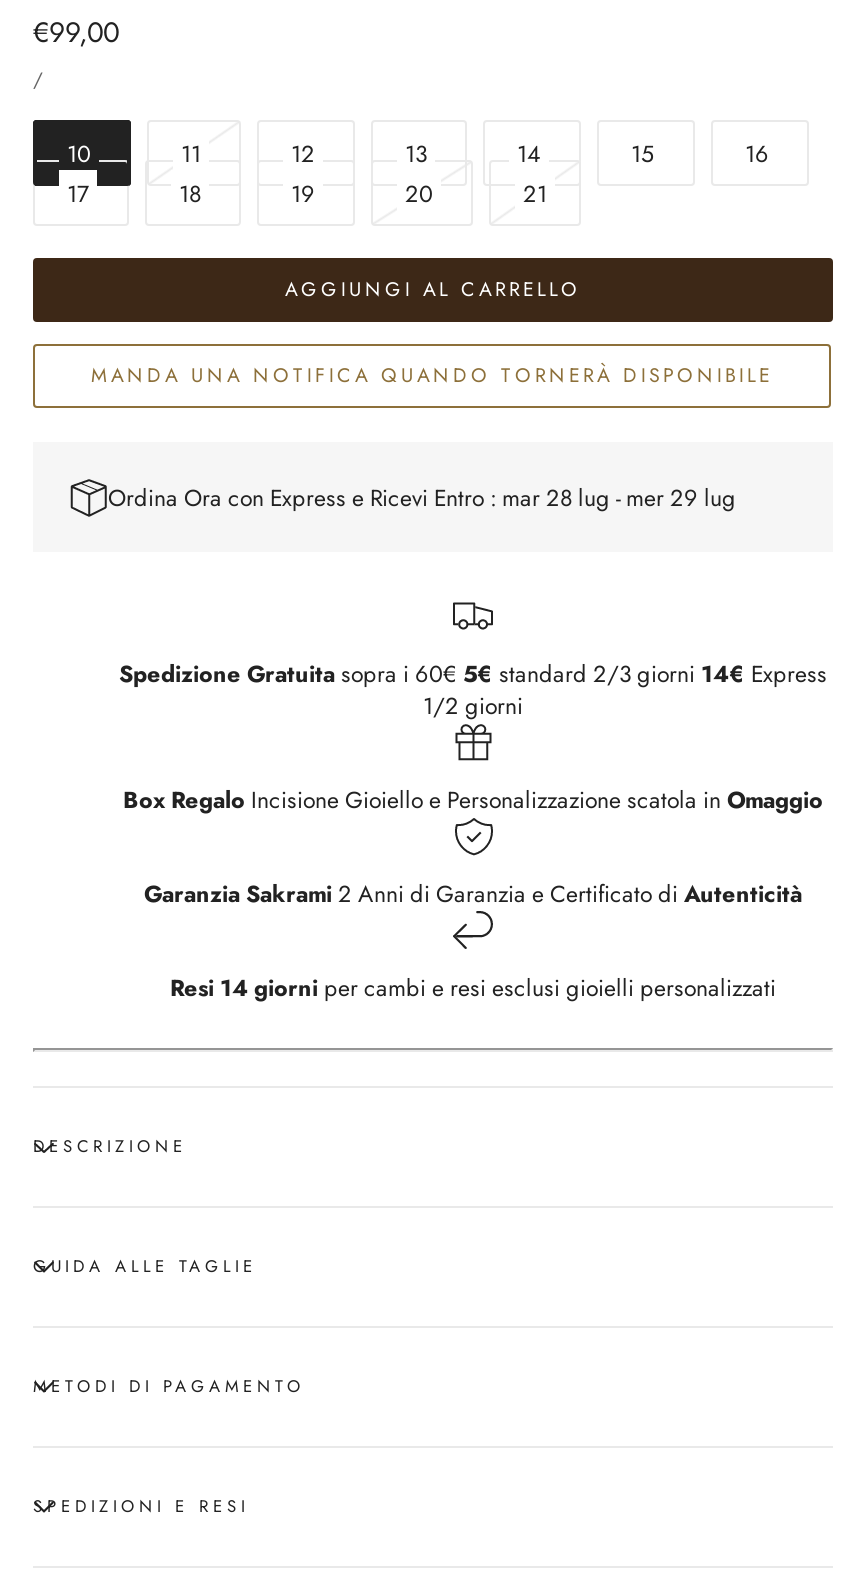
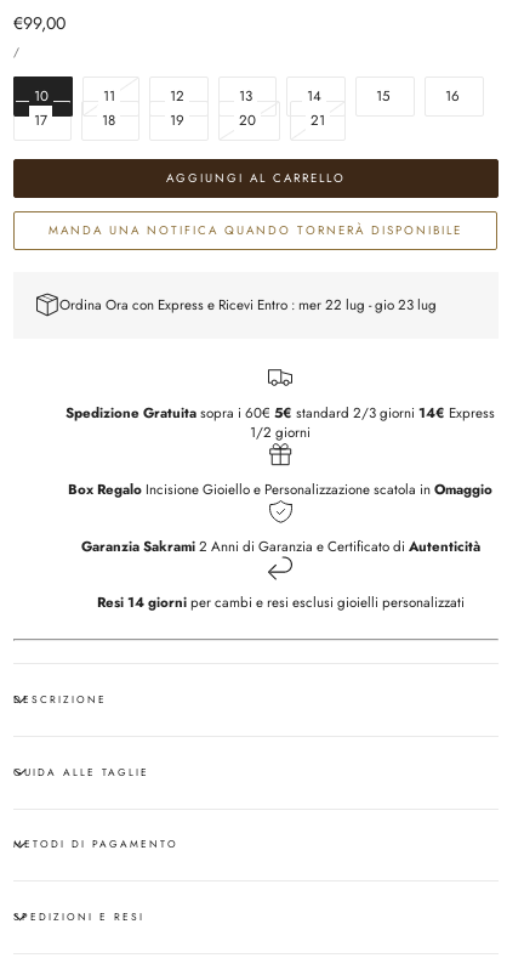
- Ordina Ora con Express e Ricevi Entro : mar 28 lug - mer 29 lug
+ Ordina Ora con Express e Ricevi Entro : mer 22 lug - gio 23 lug
